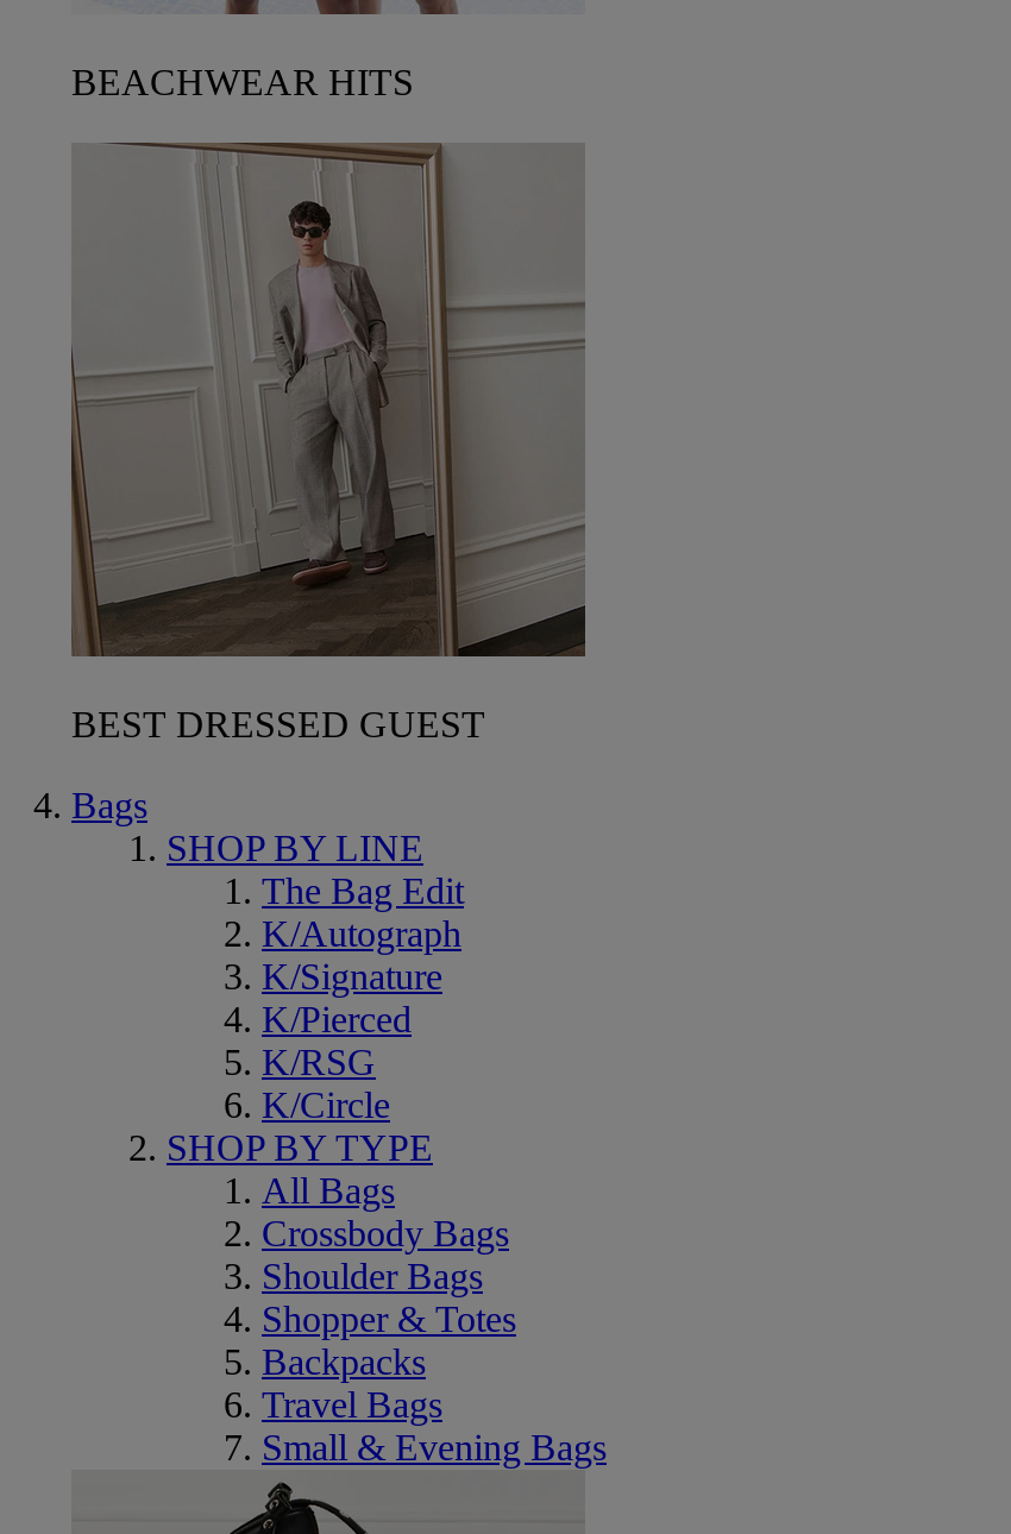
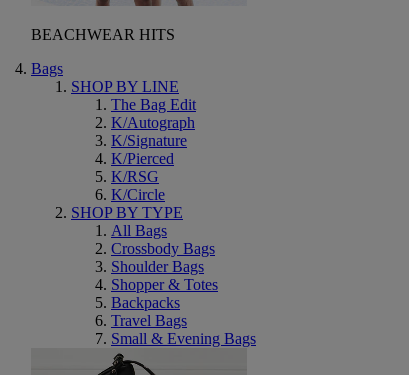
- [image]
- BEST DRESSED GUEST
